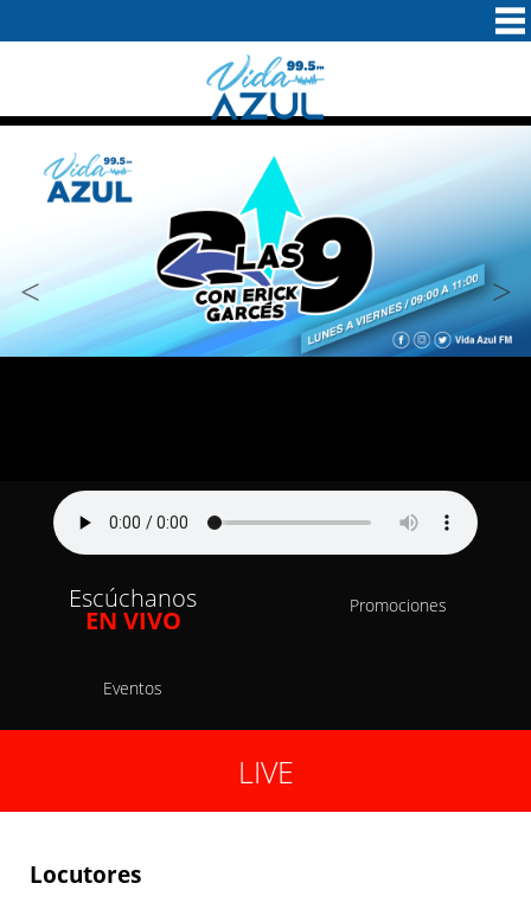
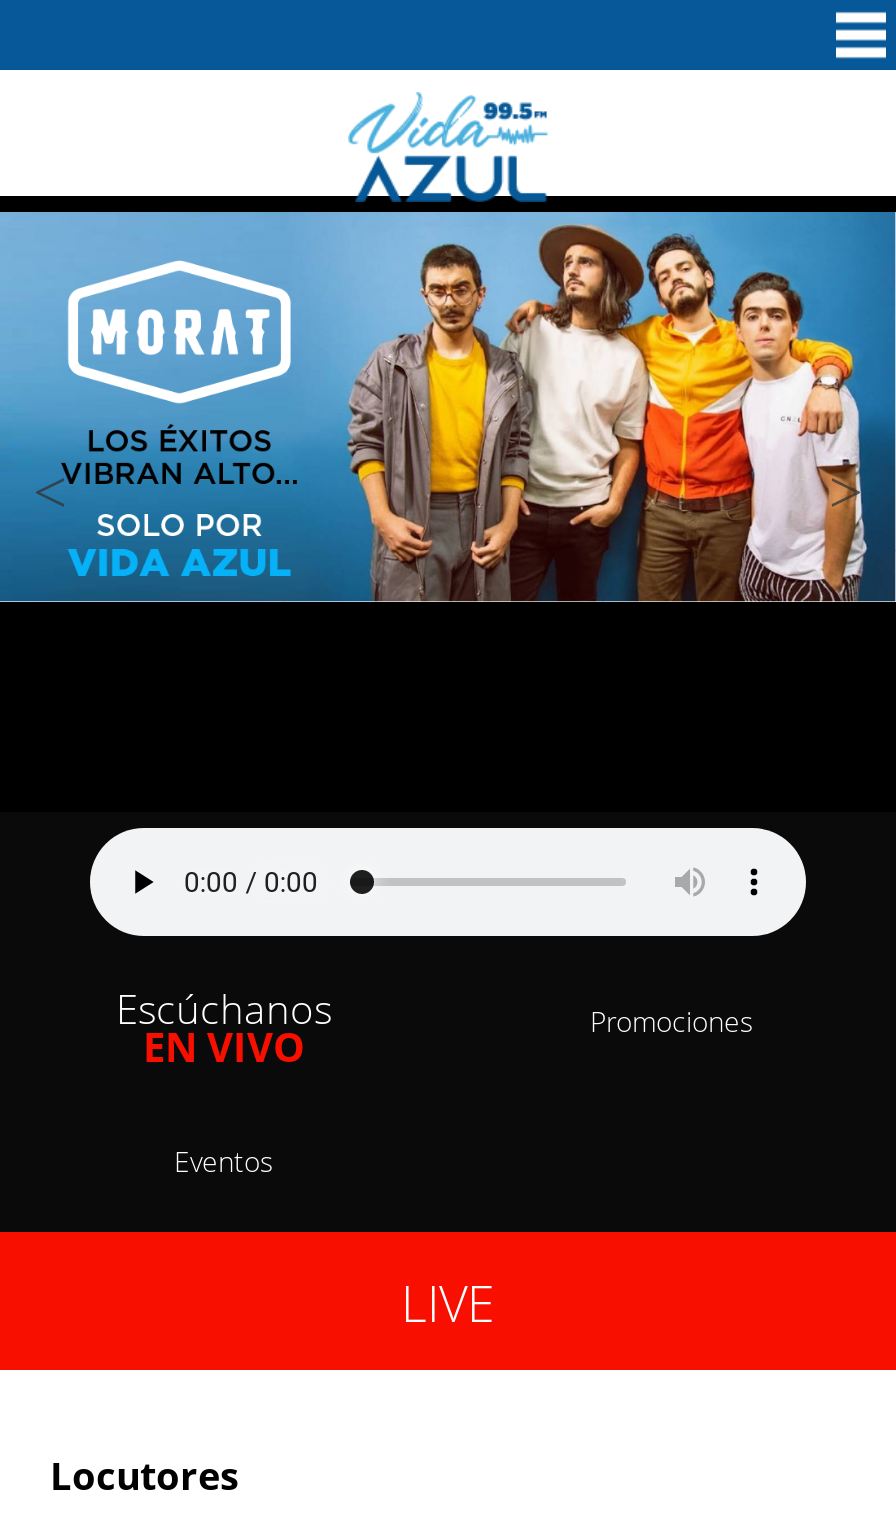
- [image]
+ [image]
